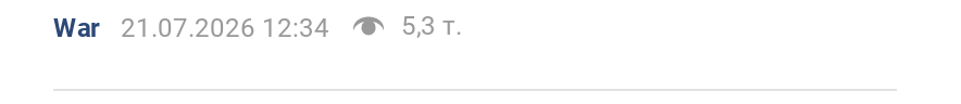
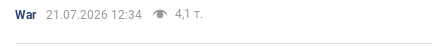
- 5,3 т.
+ 4,1 т.
